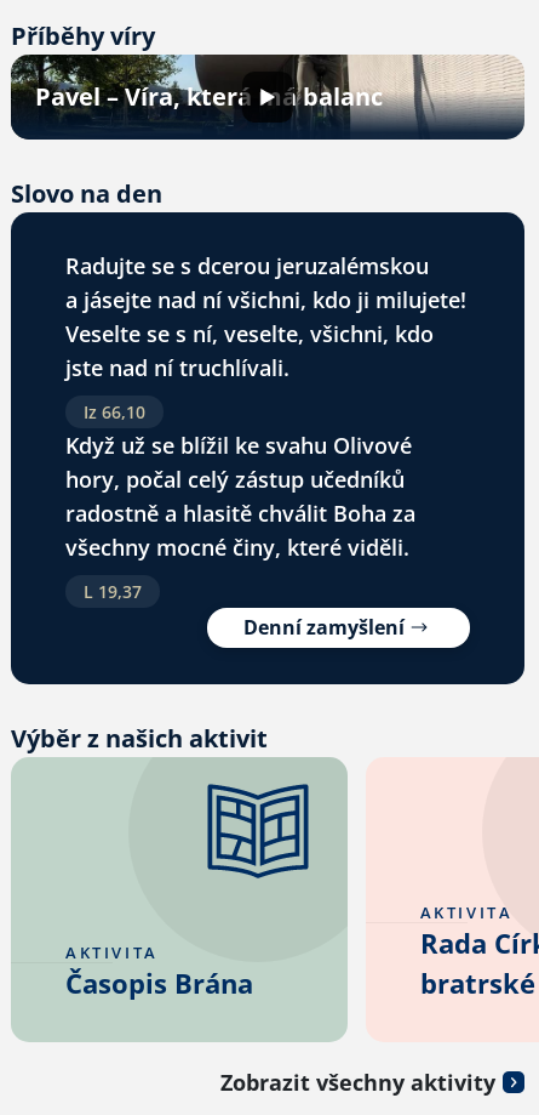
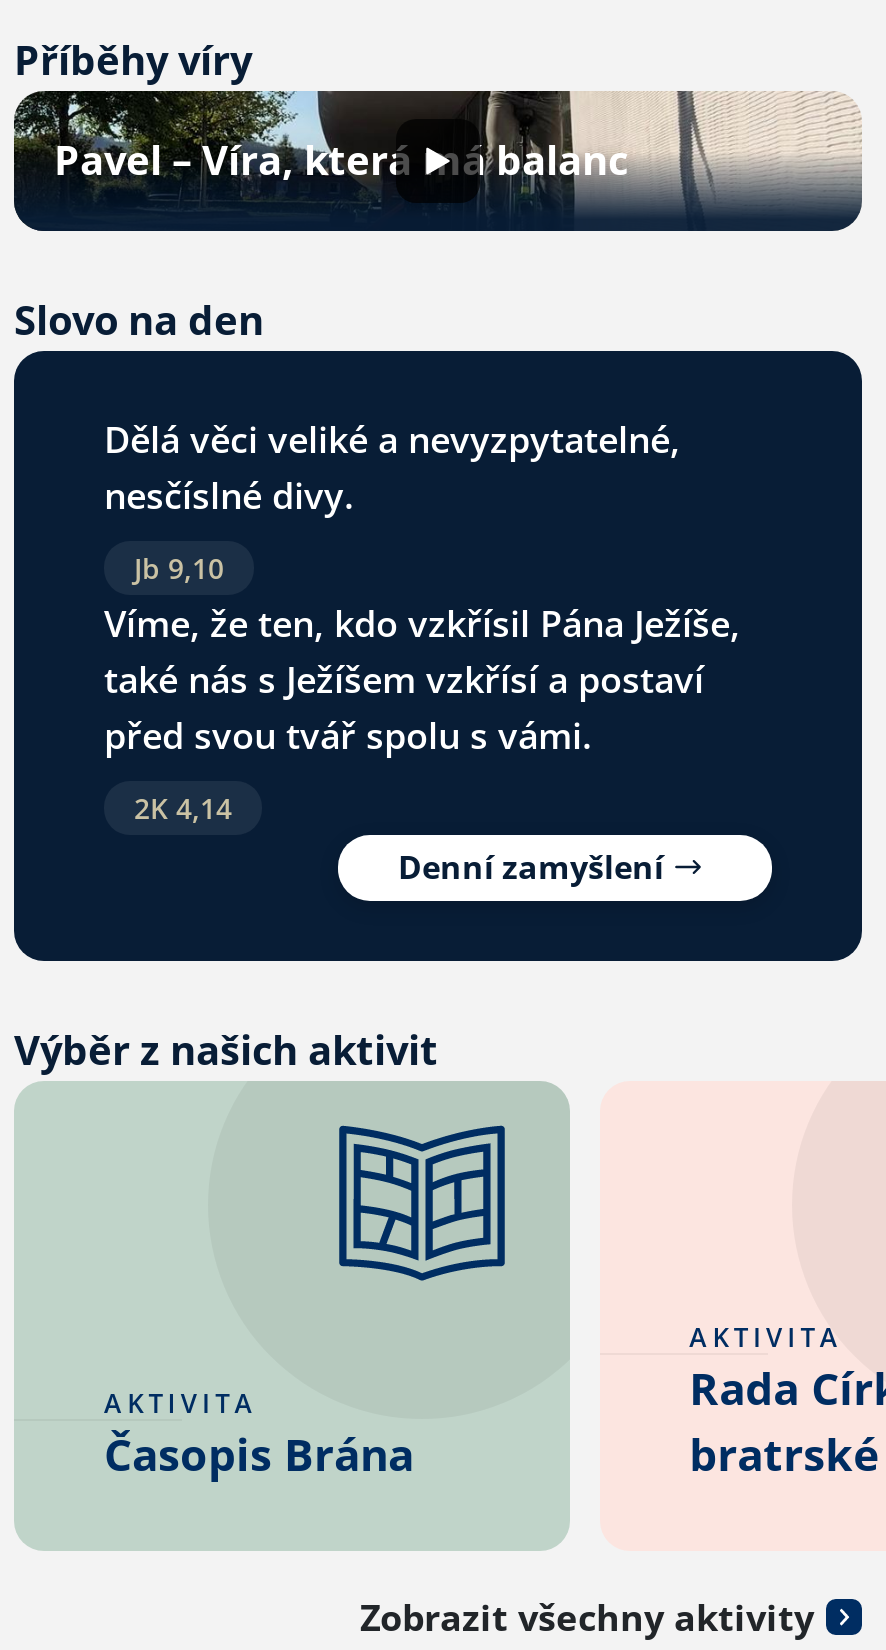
- Radujte se s dcerou jeruzalémskou
- a jásejte nad ní všichni, kdo ji milujete!
- Veselte se s ní, veselte, všichni, kdo
- jste nad ní truchlívali.
+ Dělá věci veliké a nevyzpytatelné,
+ nesčíslné divy.

- Iz 66,10
- Když už se blížil ke svahu Olivové
- hory, počal celý zástup učedníků
- radostně a hlasitě chválit Boha za
- všechny mocné činy, které viděli.
+ Jb 9,10
+ Víme, že ten, kdo vzkřísil Pána Ježíše,
+ také nás s Ježíšem vzkřísí a postaví
+ před svou tvář spolu s vámi.

- L 19,37
+ 2K 4,14
